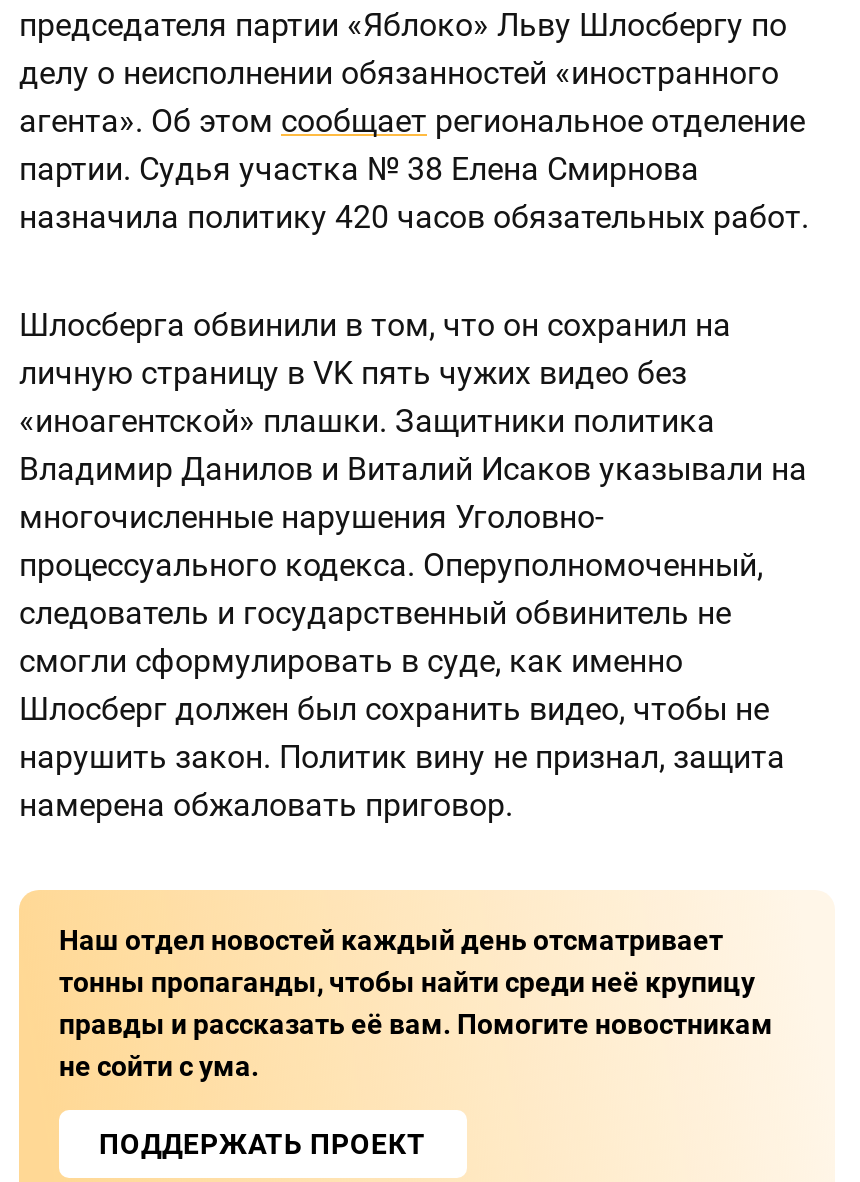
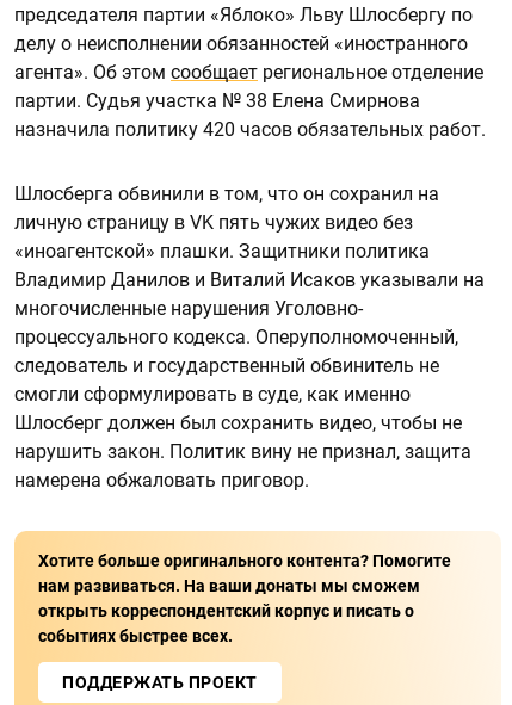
- Наш отдел новостей каждый день отсматривает
- тонны пропаганды, чтобы найти среди неё крупицу
- правды и рассказать её вам. Помогите новостникам
- не сойти с ума.
+ Хотите больше оригинального контента? Помогите
+ нам развиваться. На ваши донаты мы сможем
+ открыть корреспондентский корпус и писать о
+ событиях быстрее всех.
